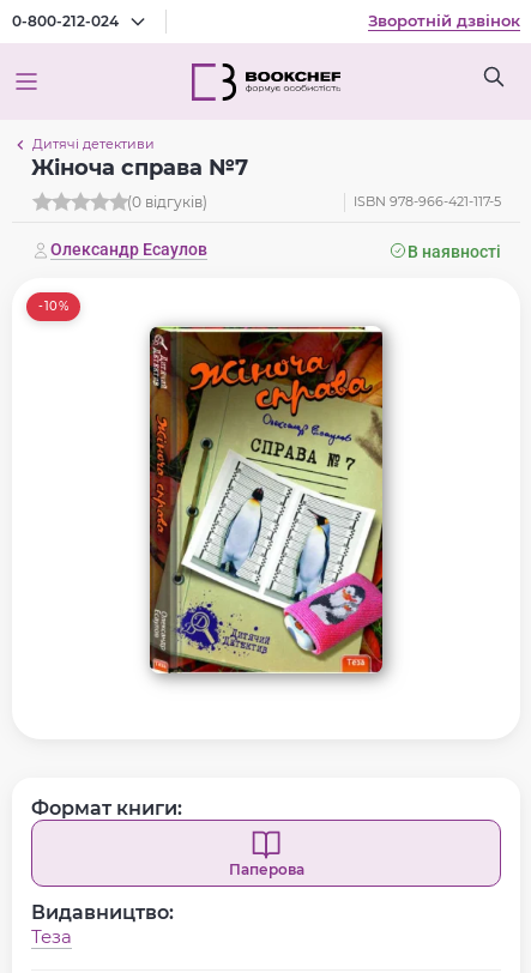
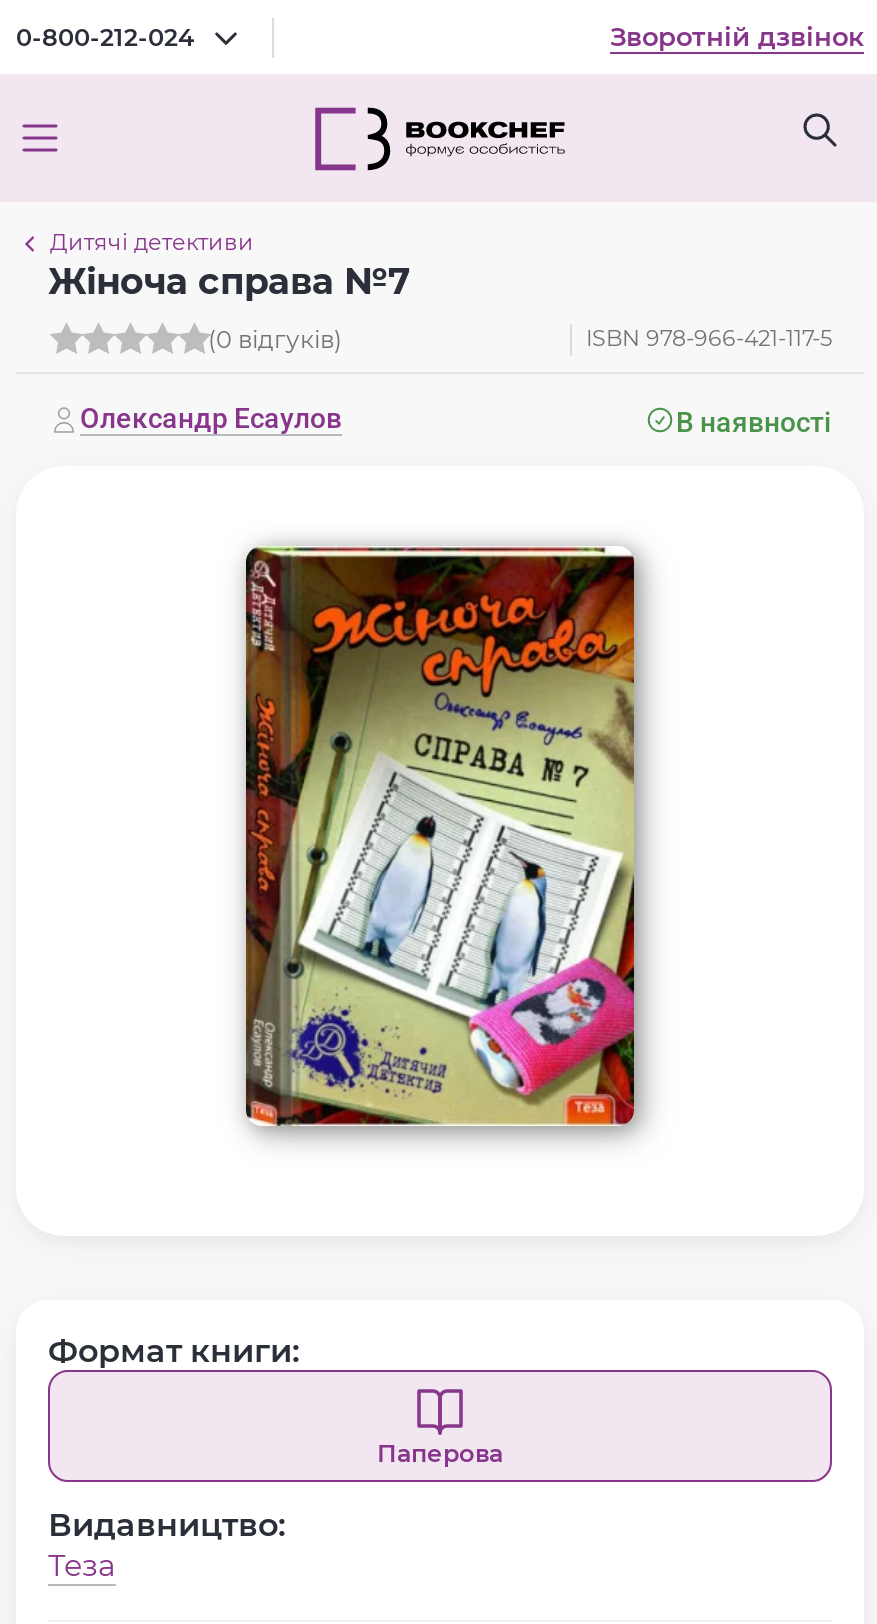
- -10%
